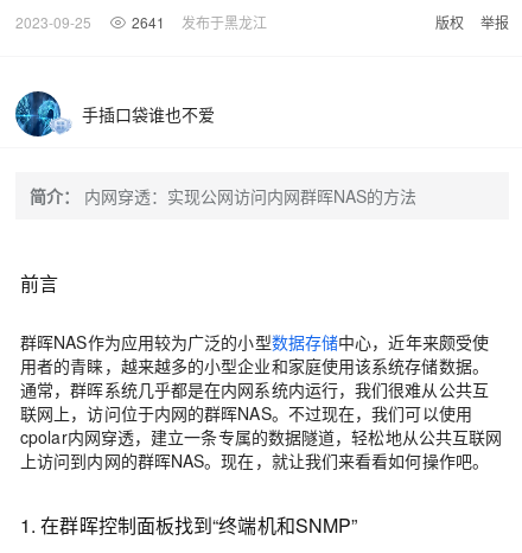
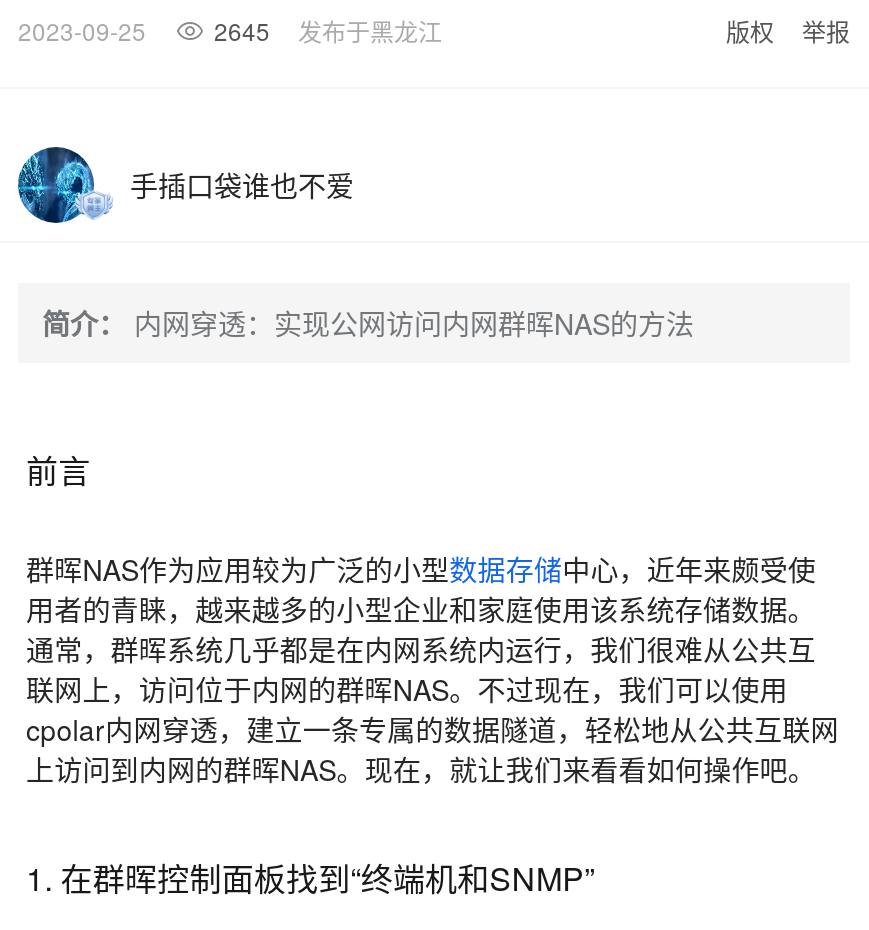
- 2023-09-25 2641 发布于黑龙江
+ 2023-09-25 2645 发布于黑龙江
